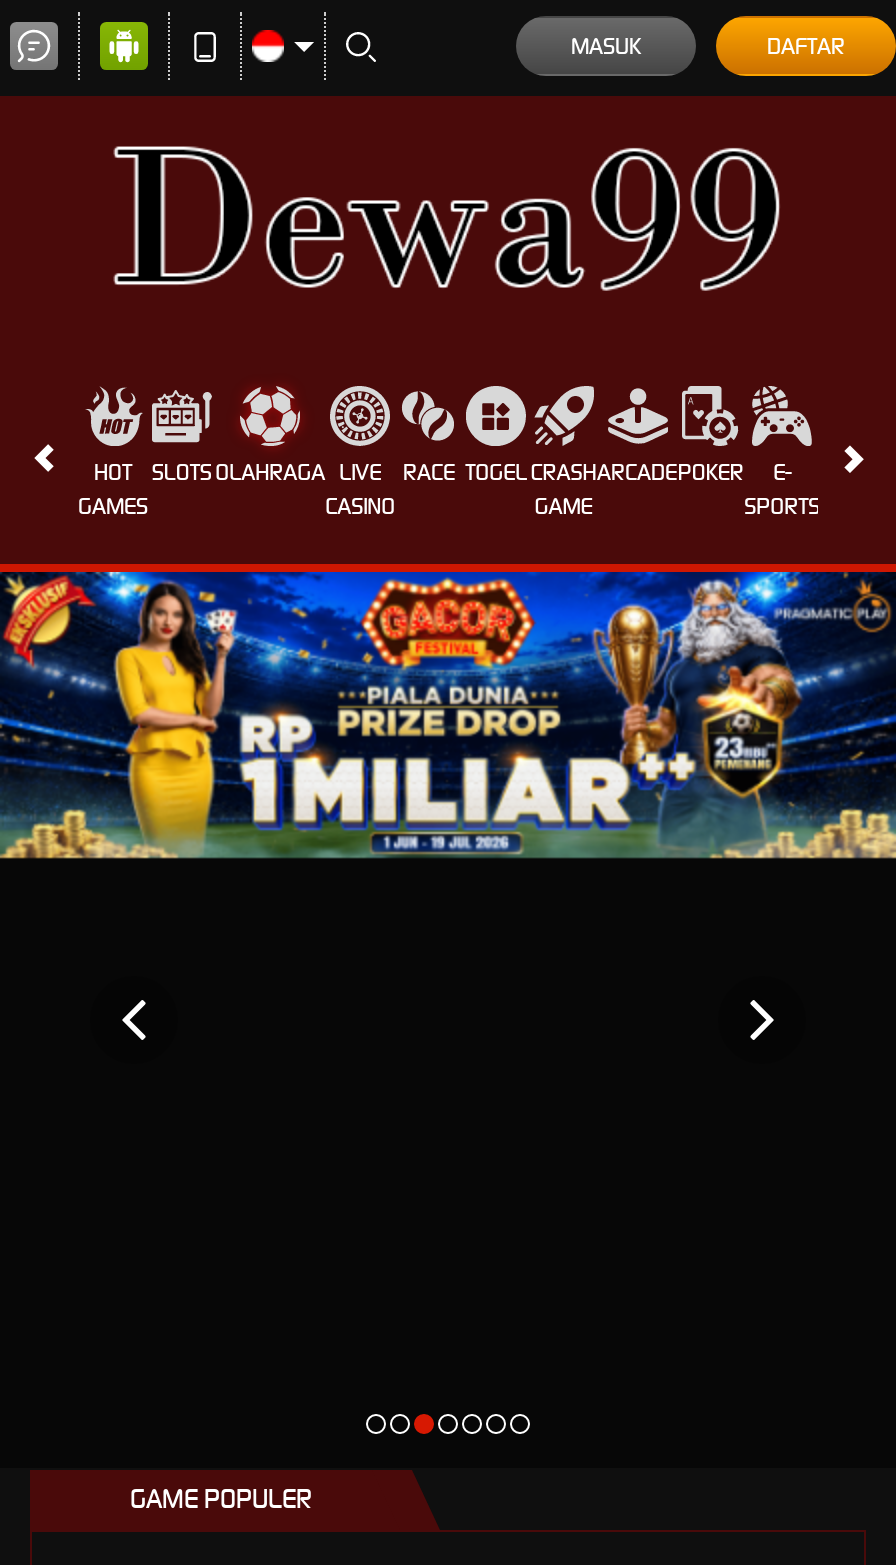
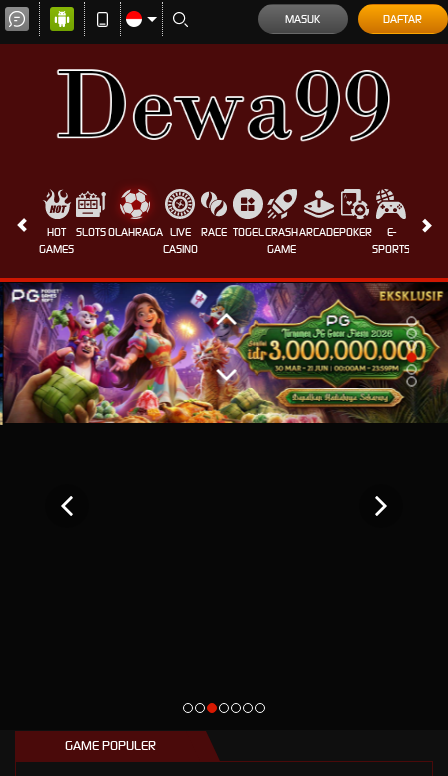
- [image]
+ [image]
